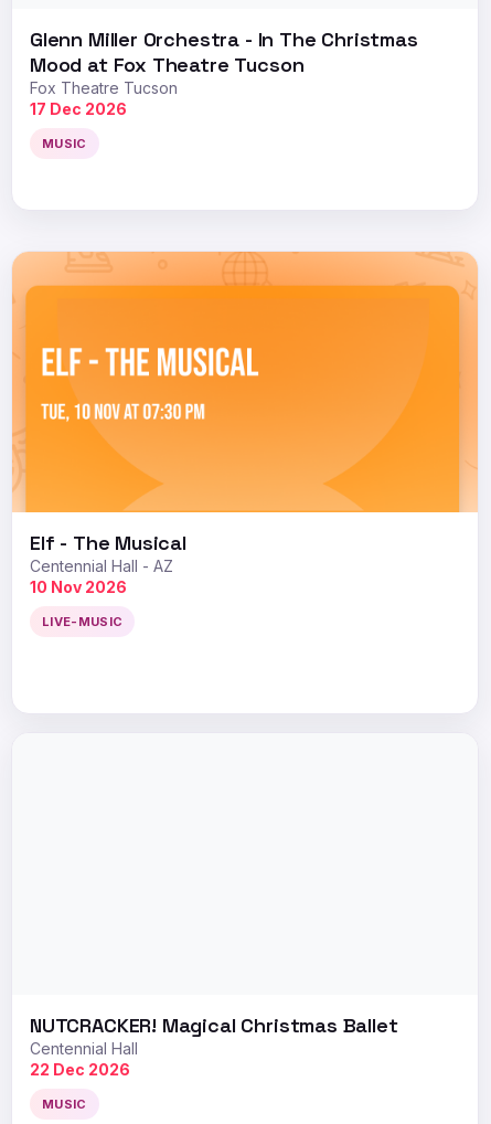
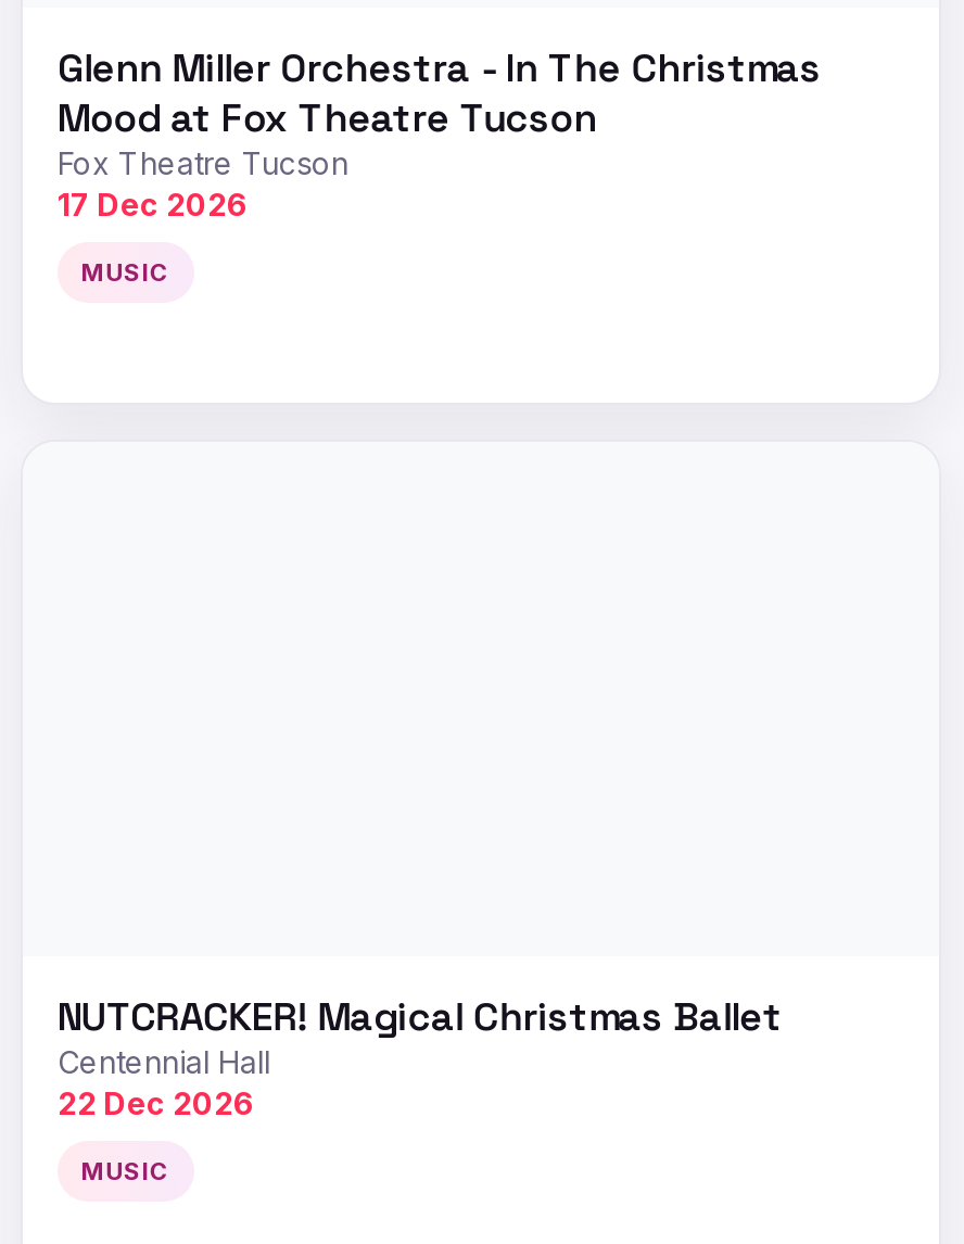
- [image]
- Elf - The Musical
- Centennial Hall - AZ
- 10 Nov 2026
- LIVE-MUSIC
